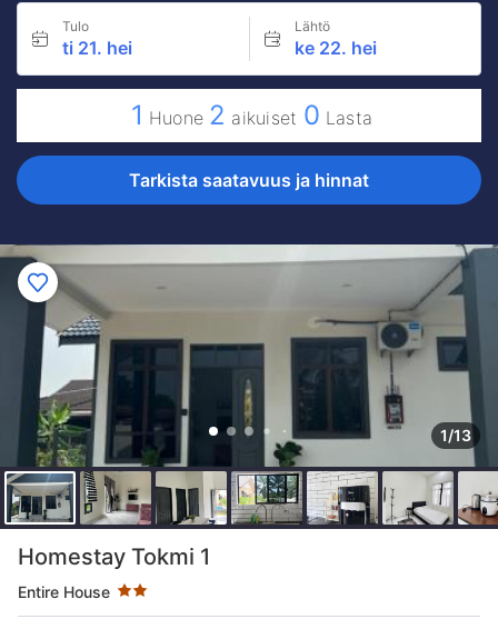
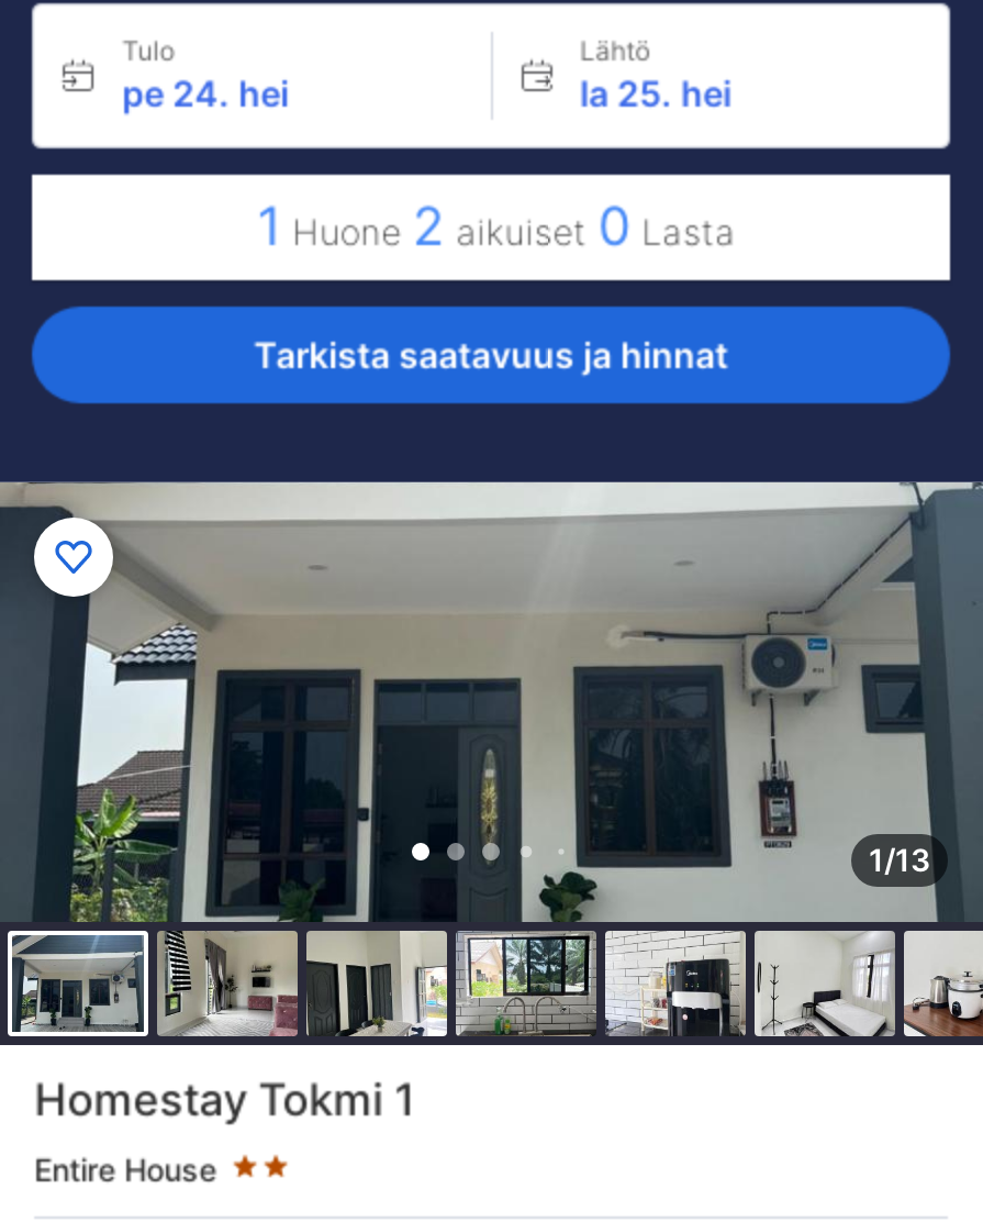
- ti 21. hei
+ pe 24. hei

- ke 22. hei
+ la 25. hei
